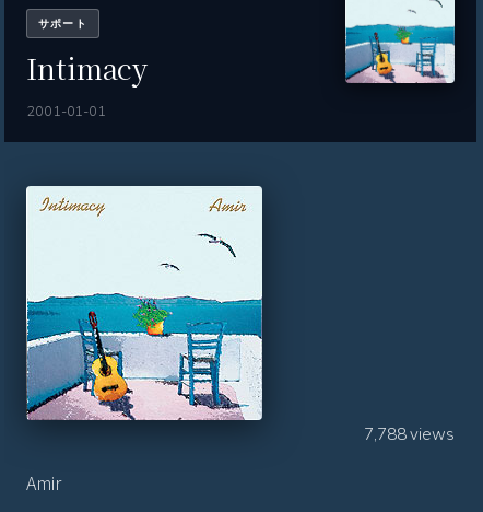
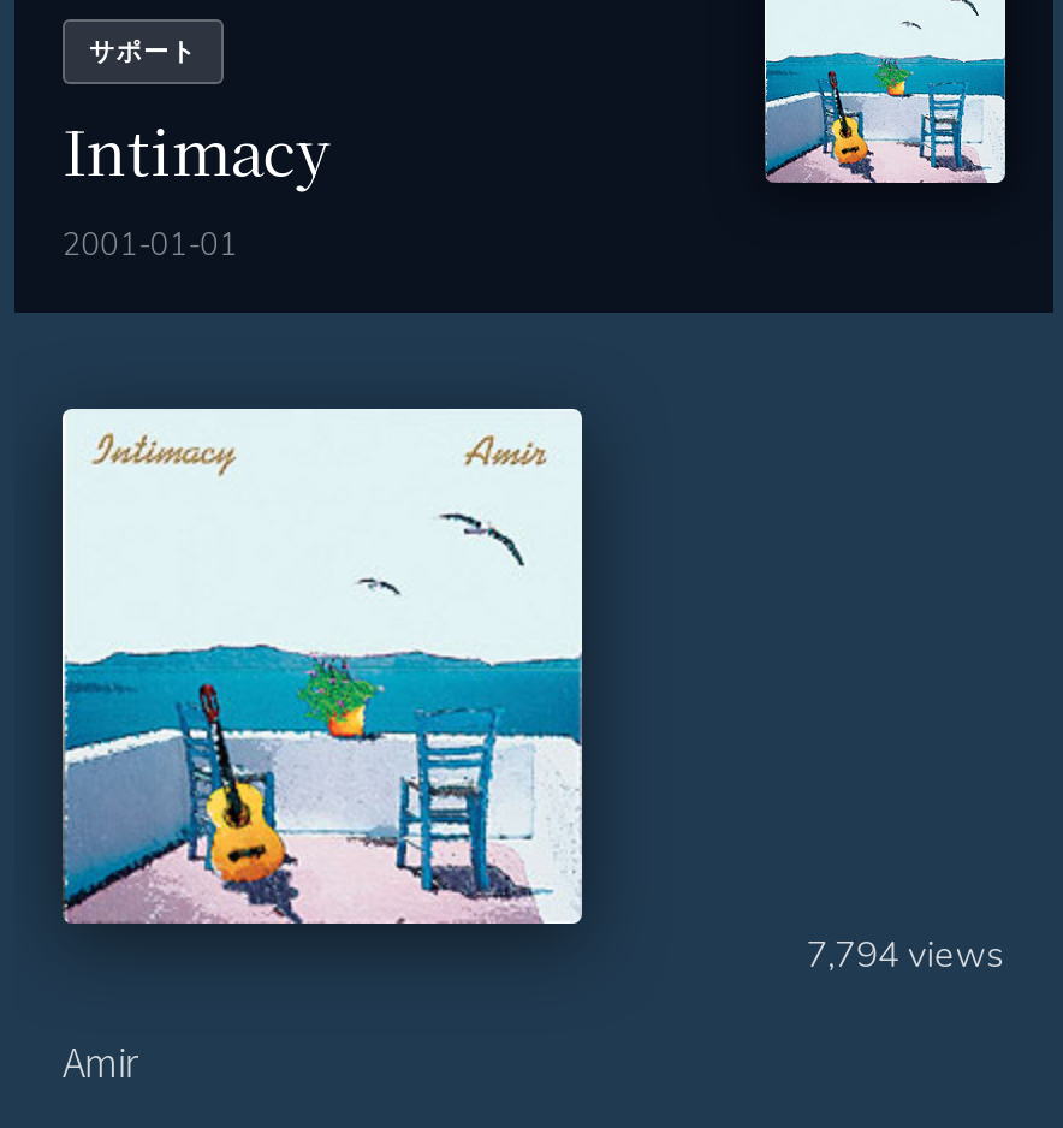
- 7,788 views
+ 7,794 views
